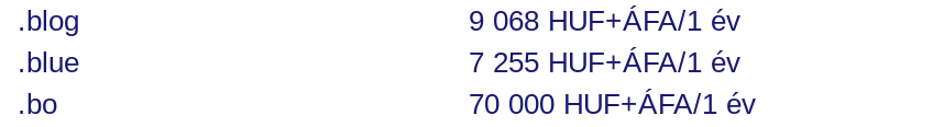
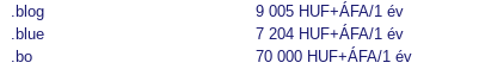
- 9 068 HUF+ÁFA/1 év
+ 9 005 HUF+ÁFA/1 év

- 7 255 HUF+ÁFA/1 év
+ 7 204 HUF+ÁFA/1 év
